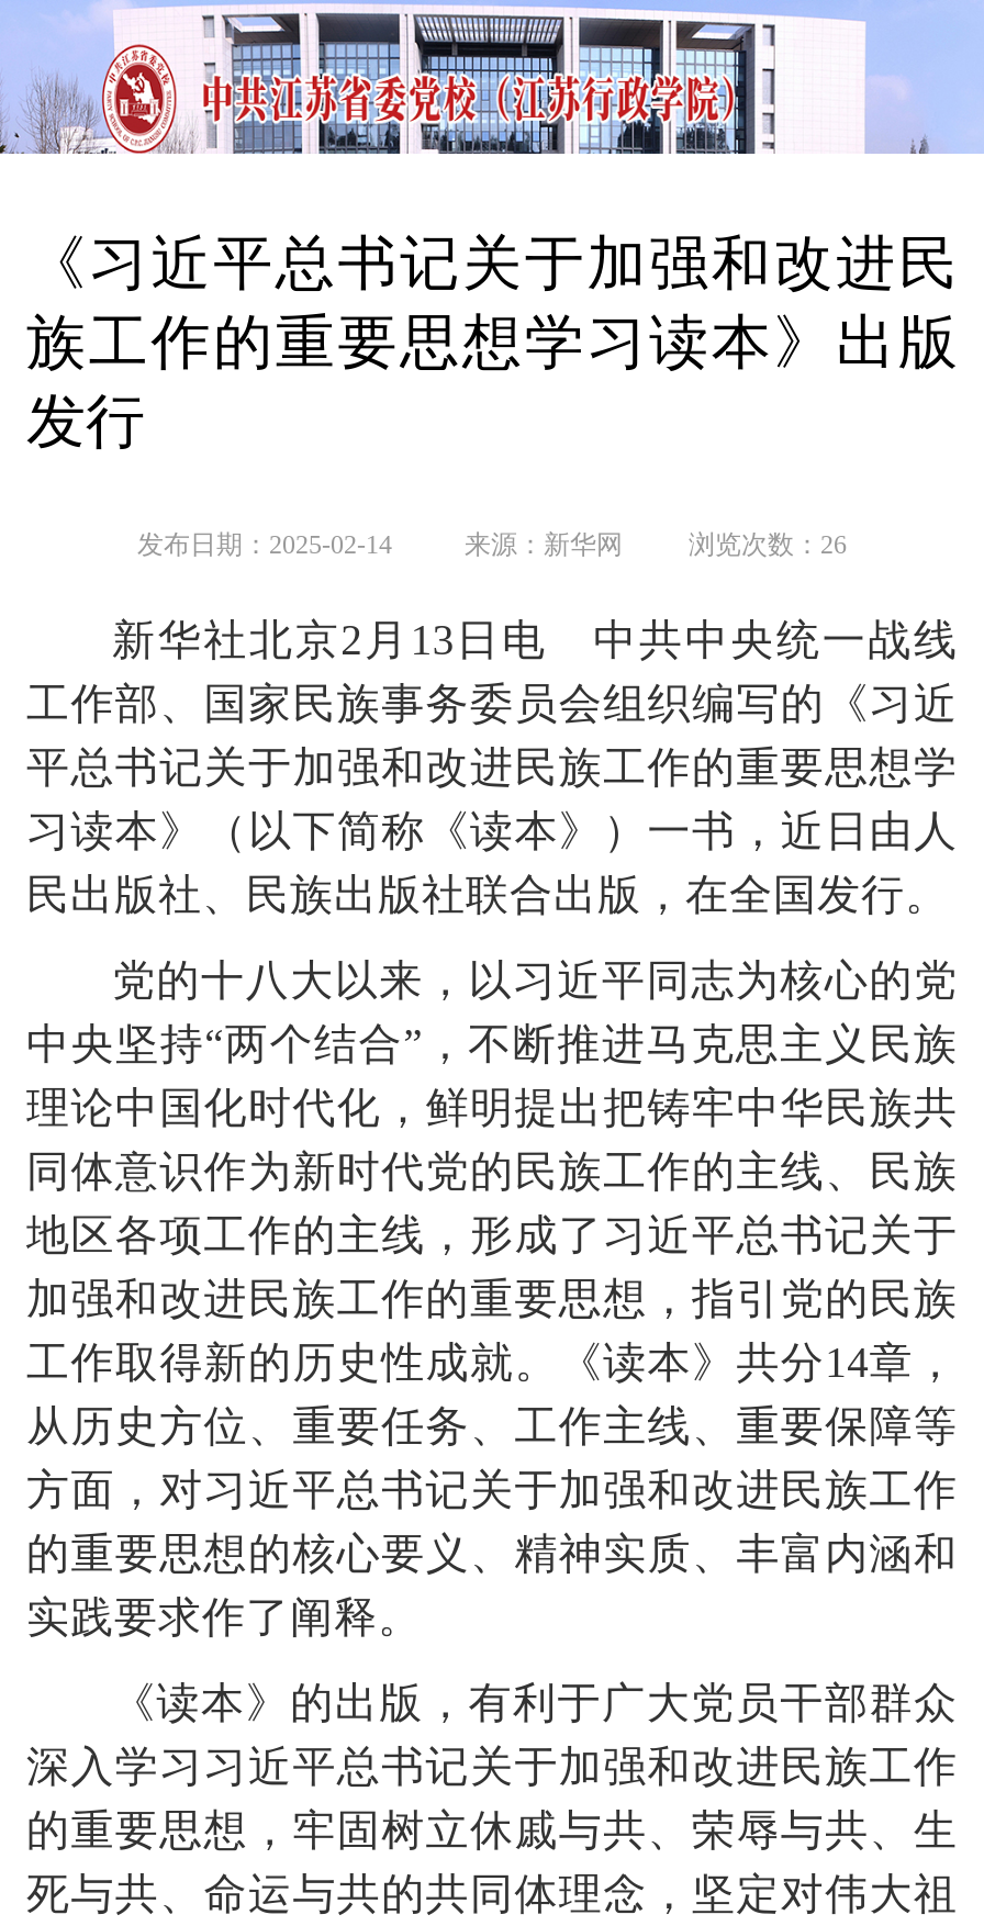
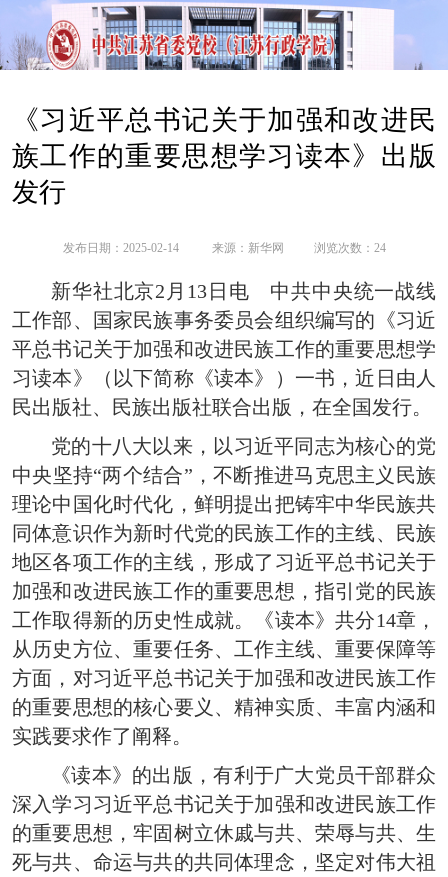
- 浏览次数：26
+ 浏览次数：24
